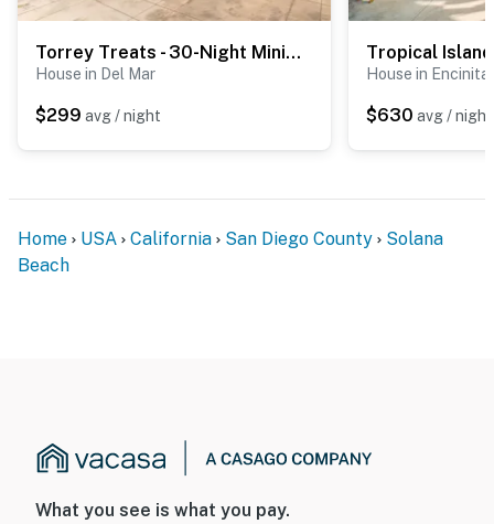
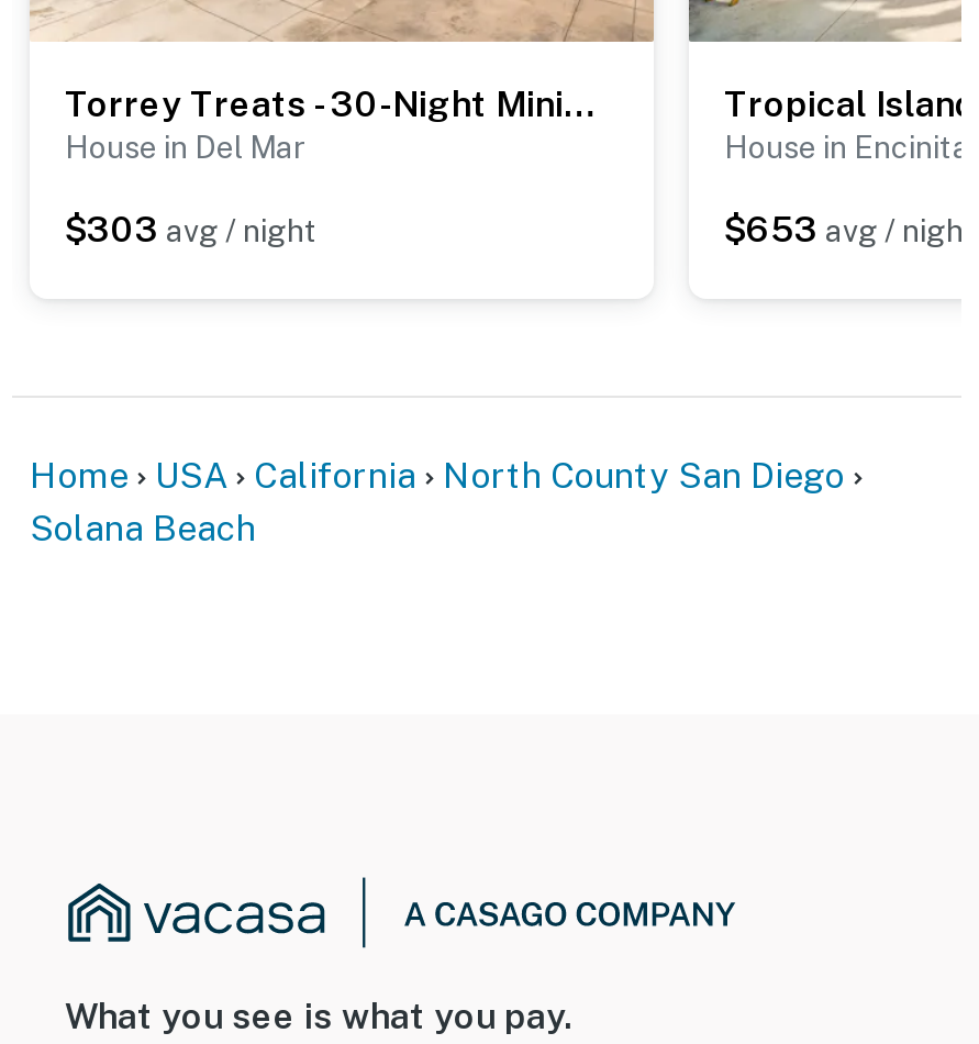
- $299 avg / night
+ $303 avg / night

- $630 avg / night
+ $653 avg / night

- San Diego County
- Solana
- Beach
+ North County San Diego
+ Solana Beach
